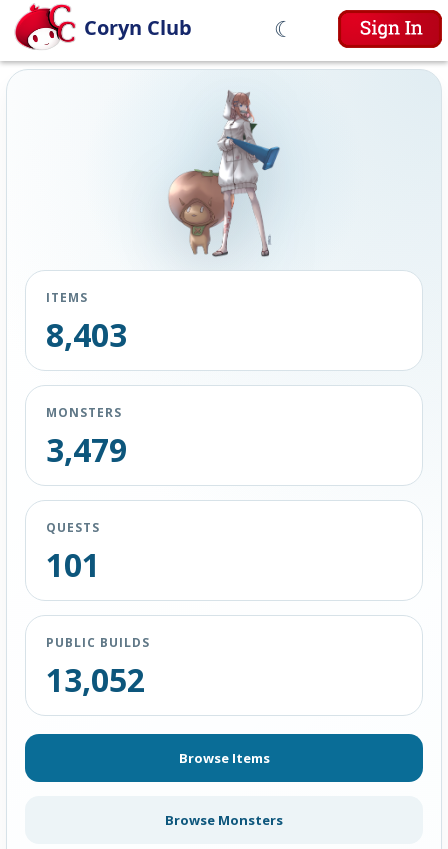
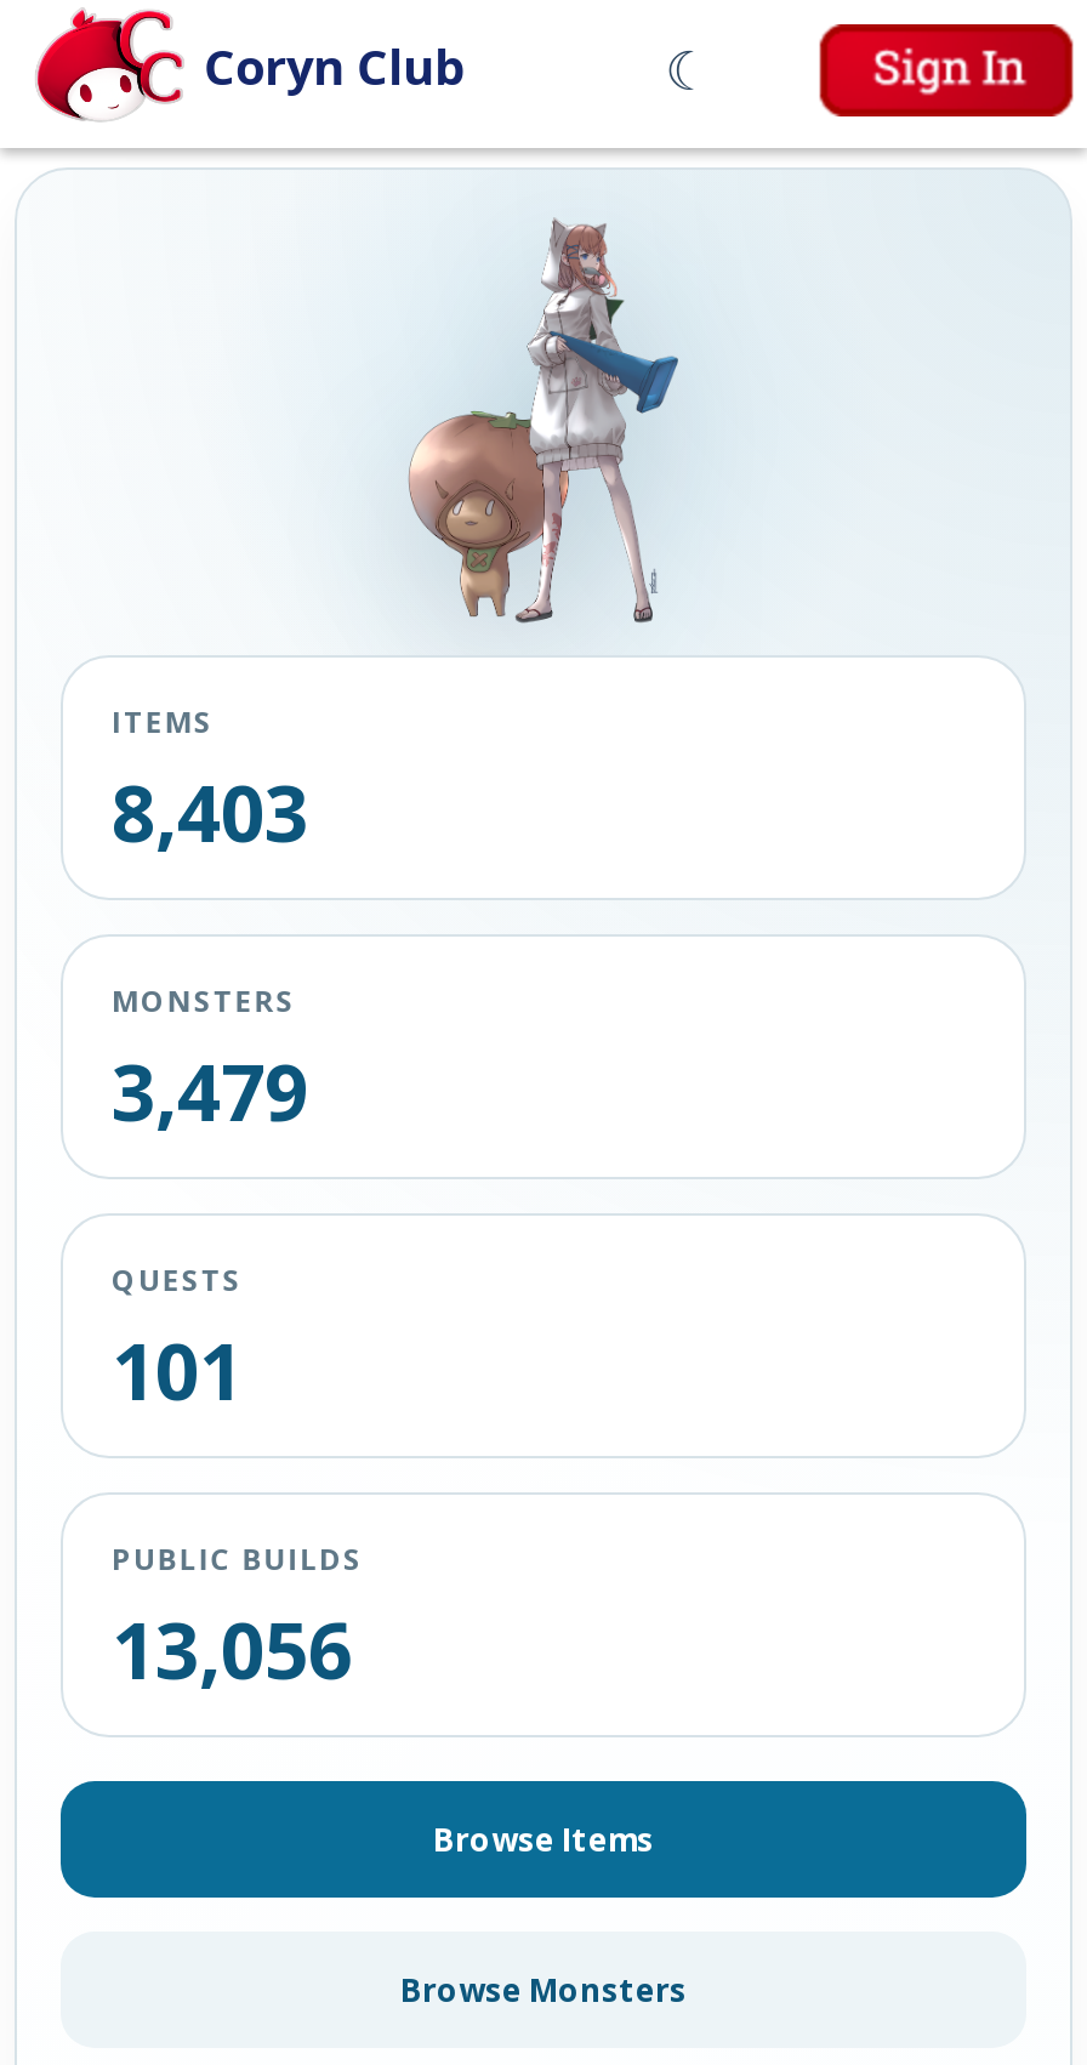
- 13,052
+ 13,056
